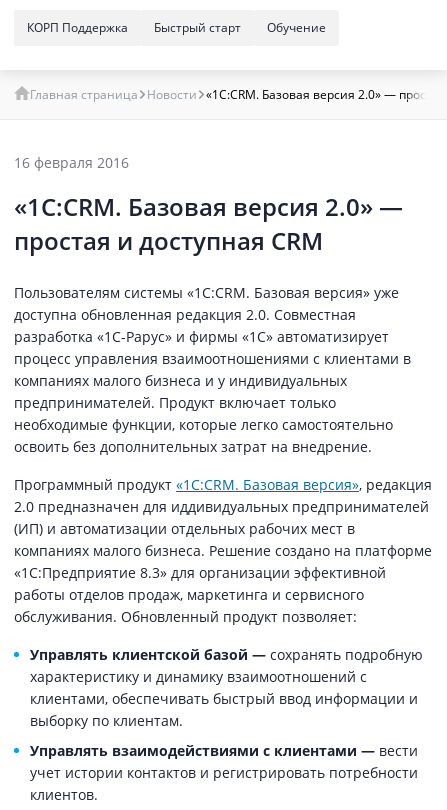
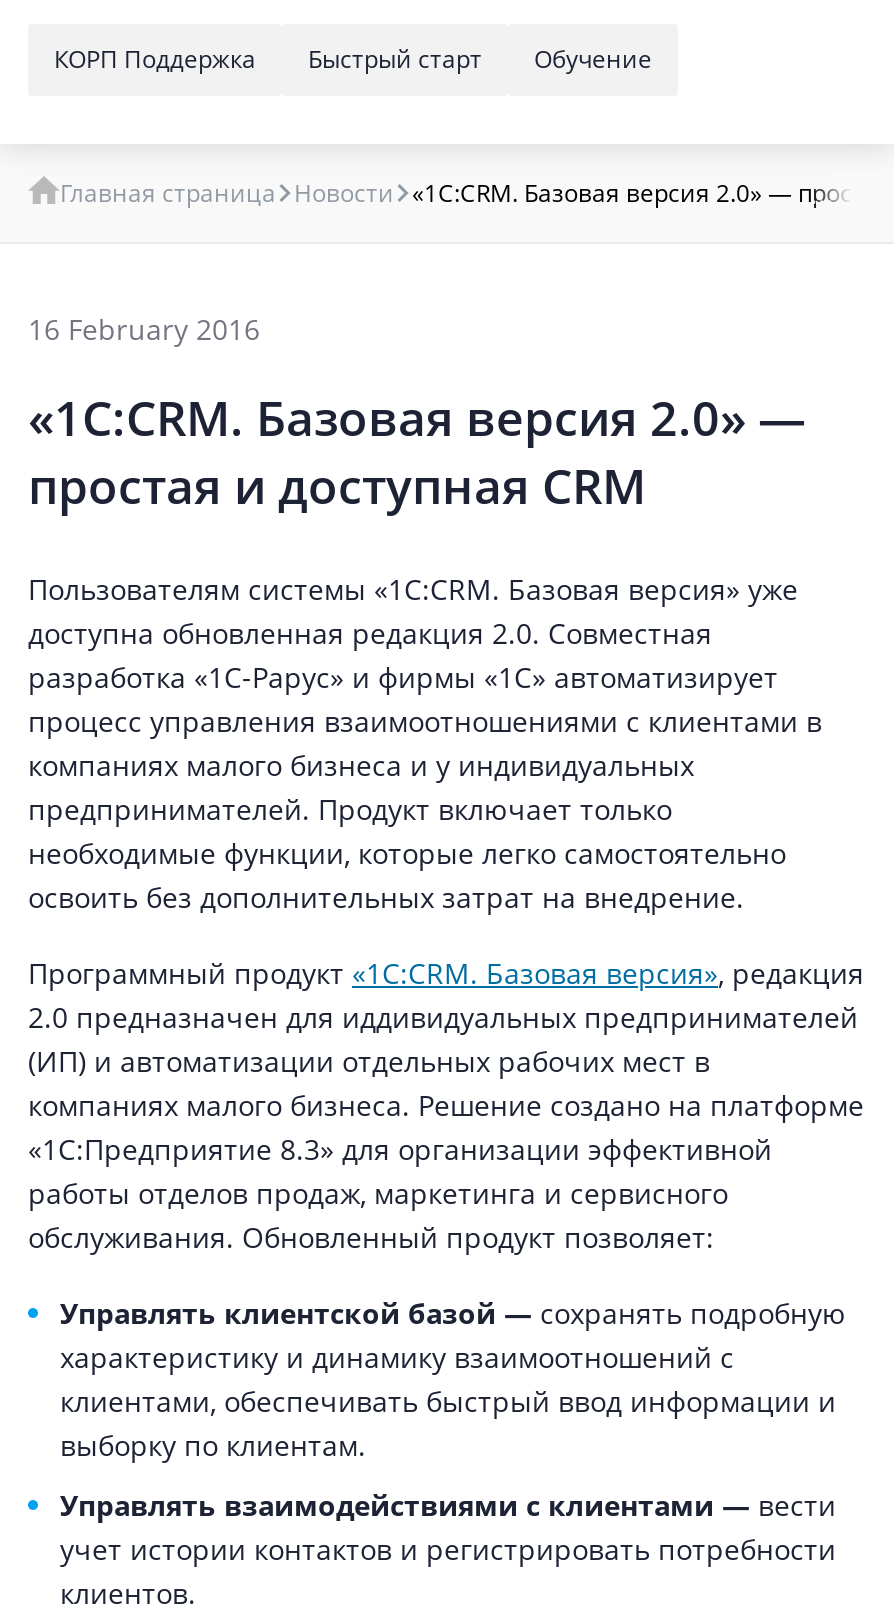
- 16 февраля 2016
+ 16 February 2016
